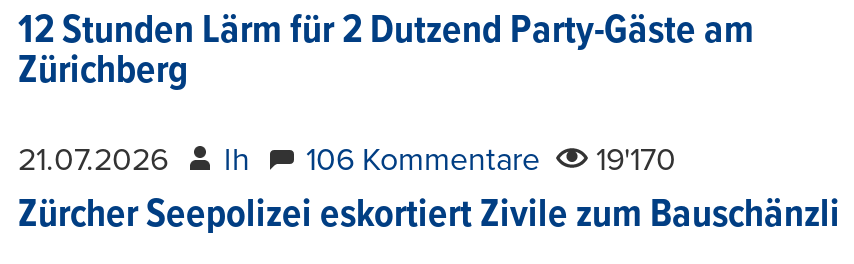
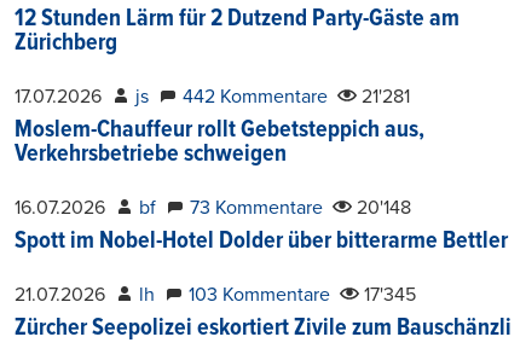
+ 17.07.2026
+ js
+ 442 Kommentare
+ 21'281
+ Moslem-Chauffeur rollt Gebetsteppich aus,
+ Verkehrsbetriebe schweigen
+ 16.07.2026
+ bf
+ 73 Kommentare
+ 20'148
+ Spott im Nobel-Hotel Dolder über bitterarme Bettler

- 106 Kommentare
+ 103 Kommentare

- 19'170
+ 17'345
